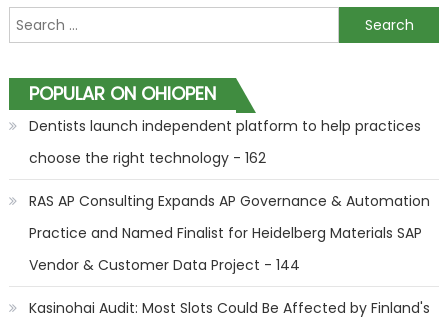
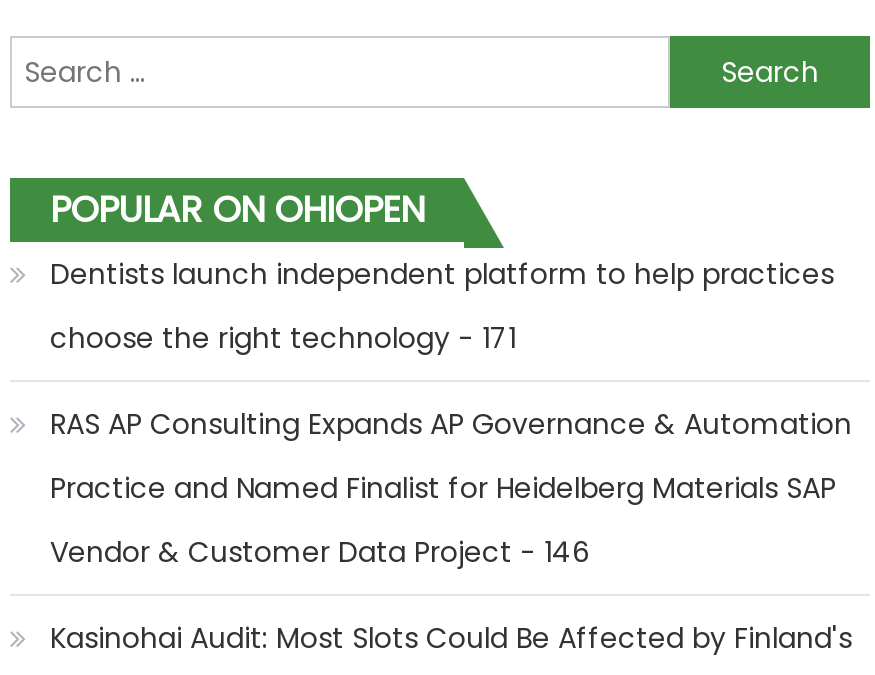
- choose the right technology - 162
+ choose the right technology - 171

- Vendor & Customer Data Project - 144
+ Vendor & Customer Data Project - 146
